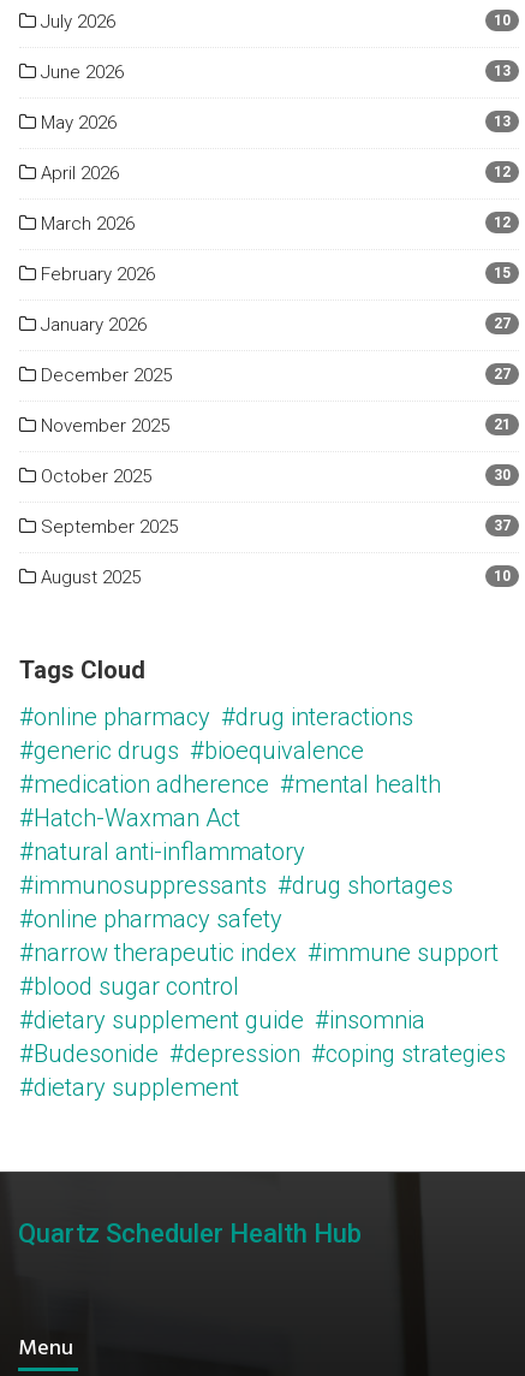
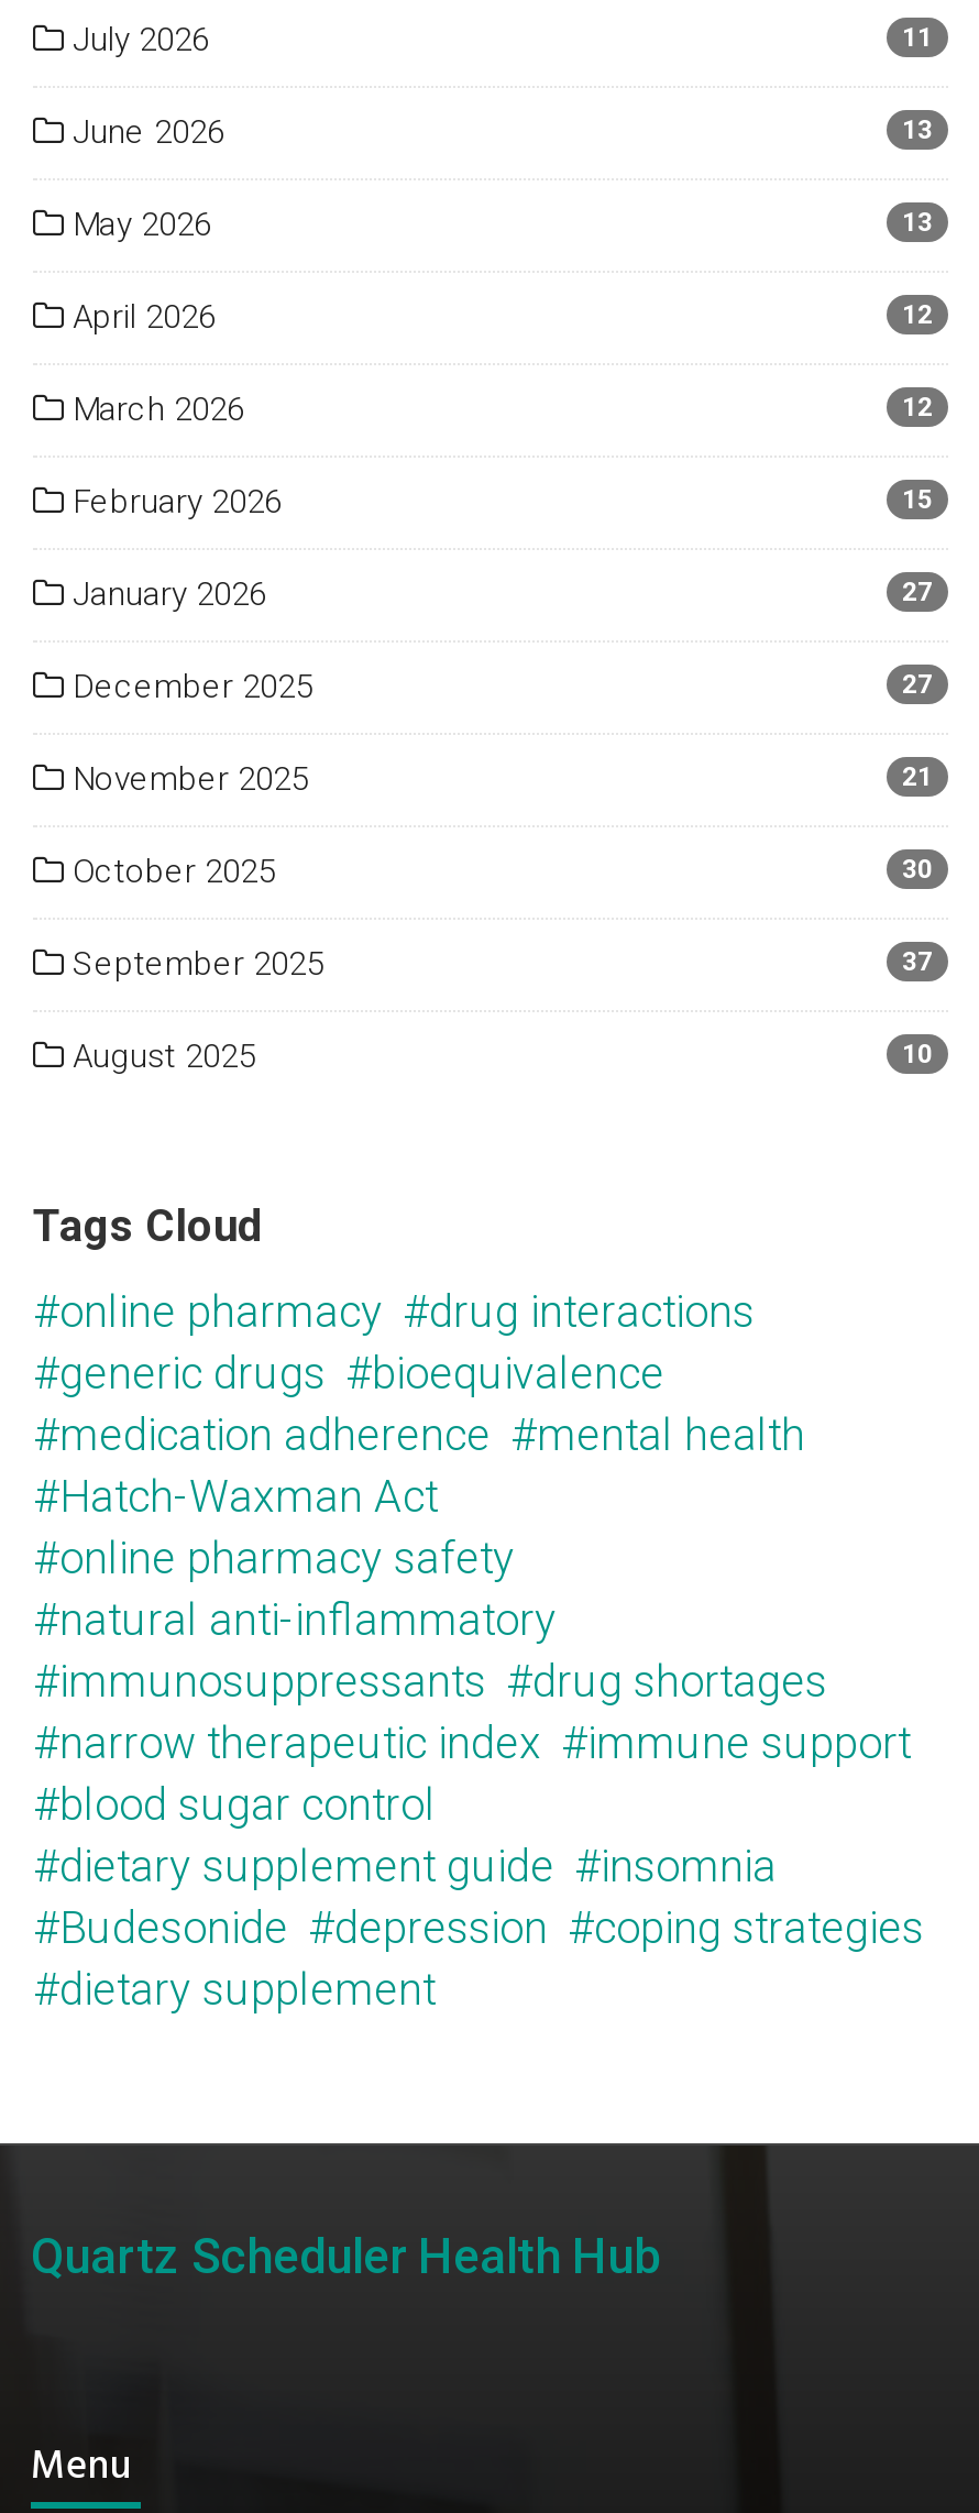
- 10
+ 11

moved down: #natural anti-inflammatory | #immunosuppressants #drug shortages

moved up: #online pharmacy safety
